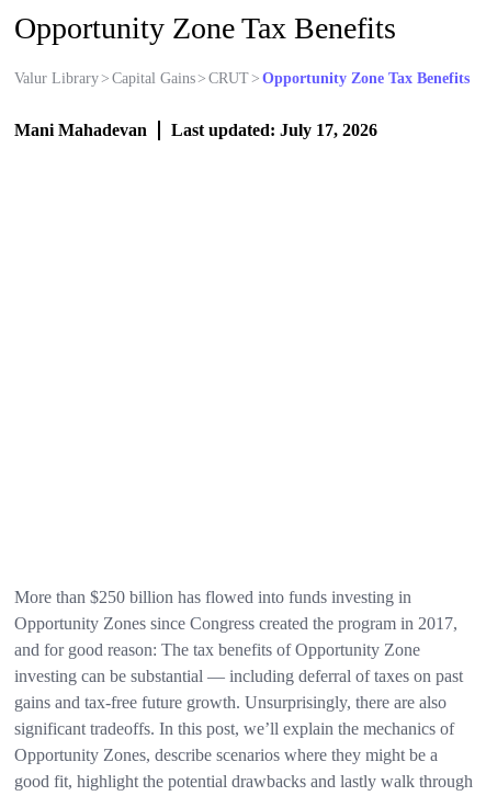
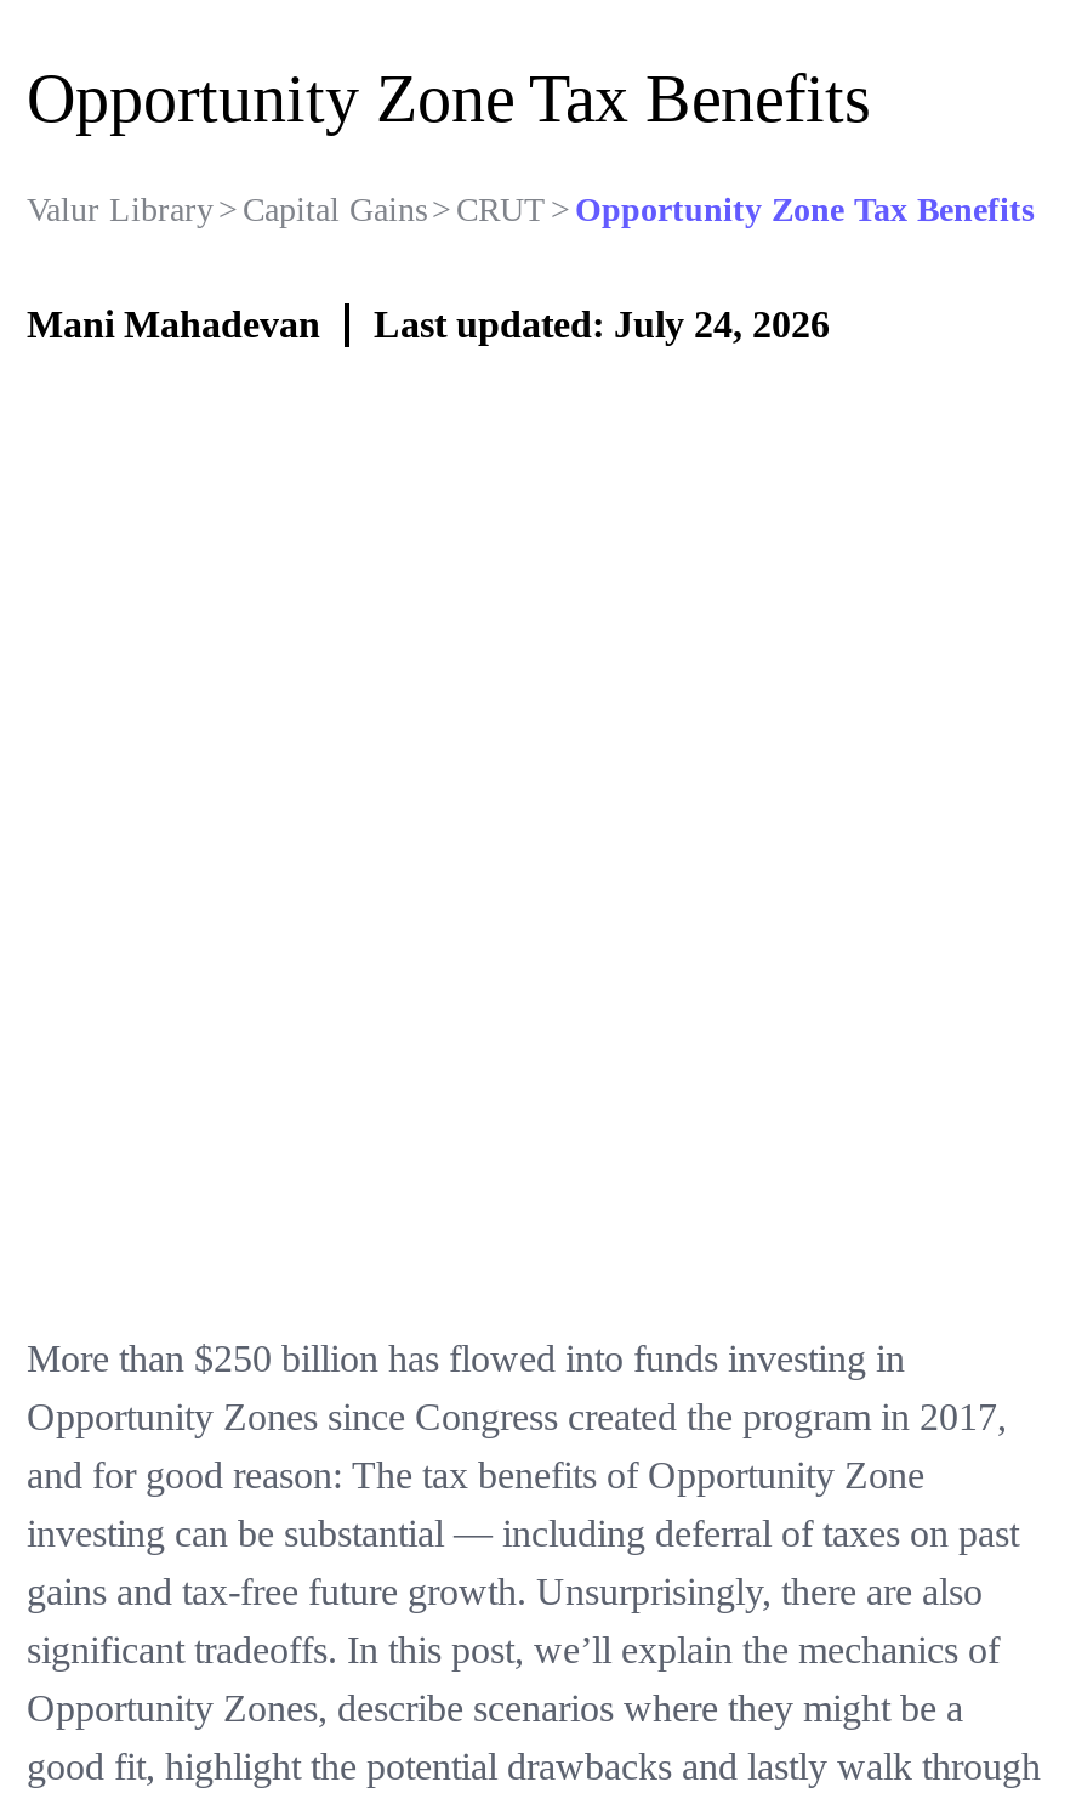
- Last updated: July 17, 2026
+ Last updated: July 24, 2026
